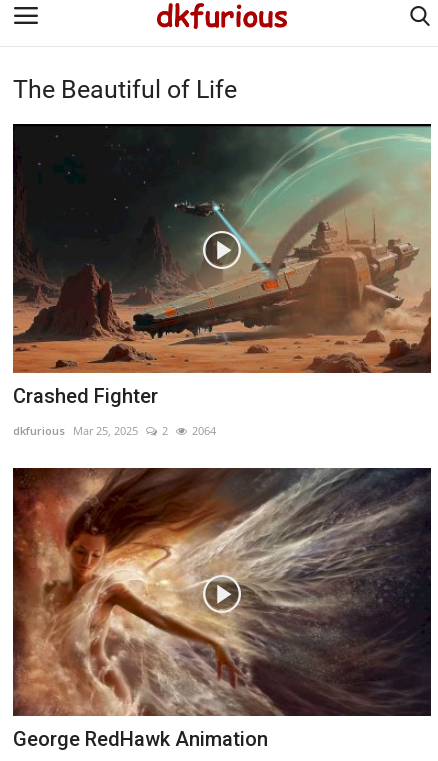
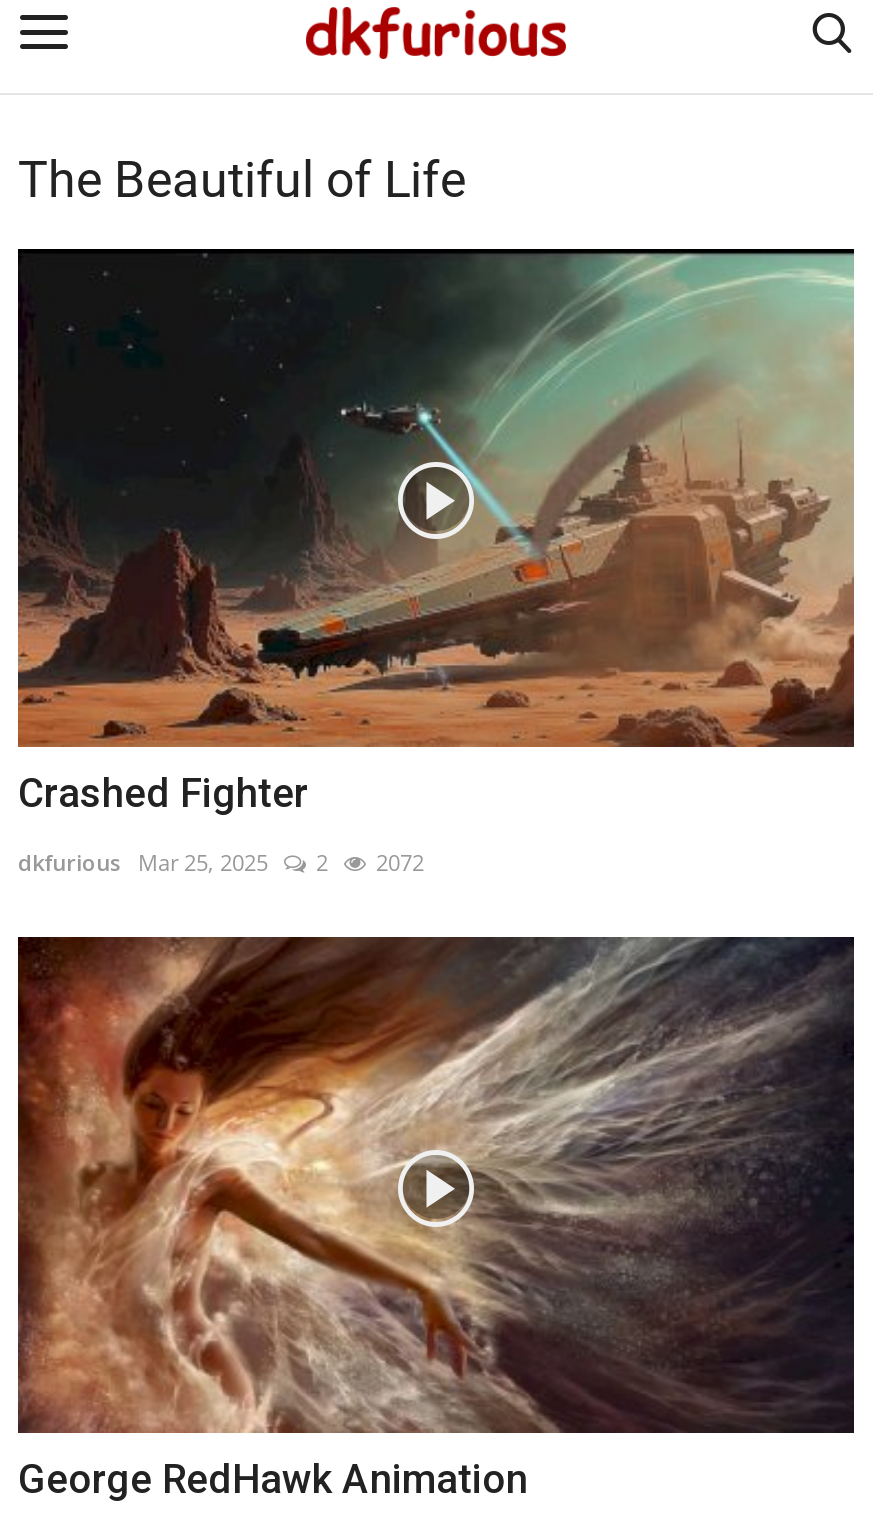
- dkfurious Mar 25, 2025 2 2064
+ dkfurious Mar 25, 2025 2 2072
